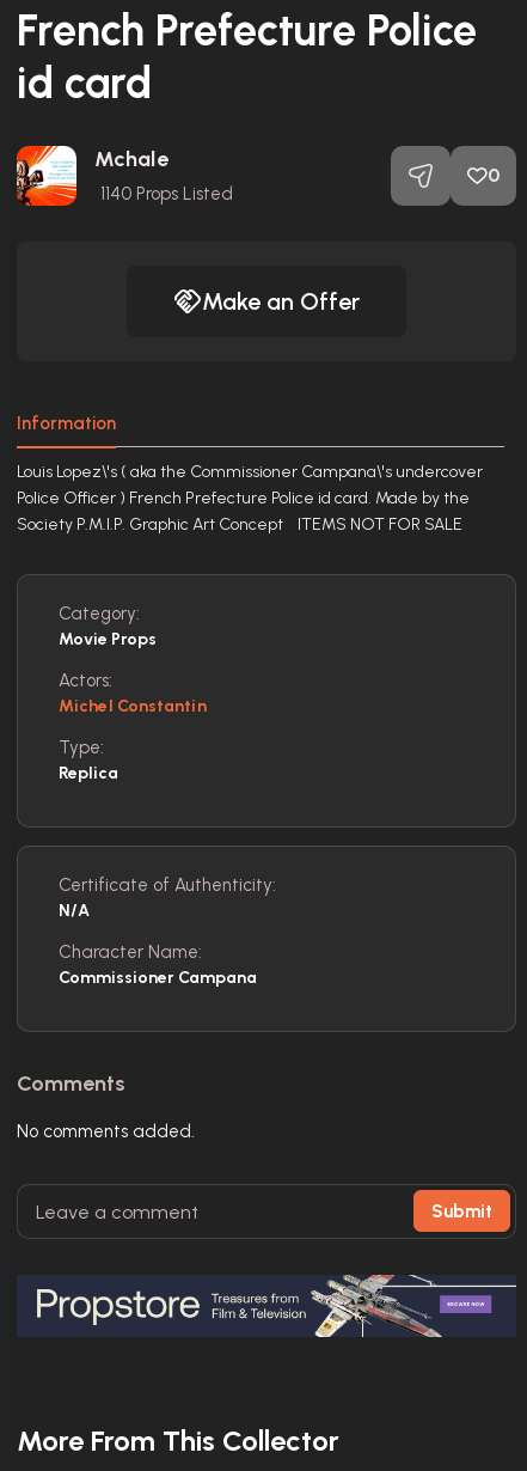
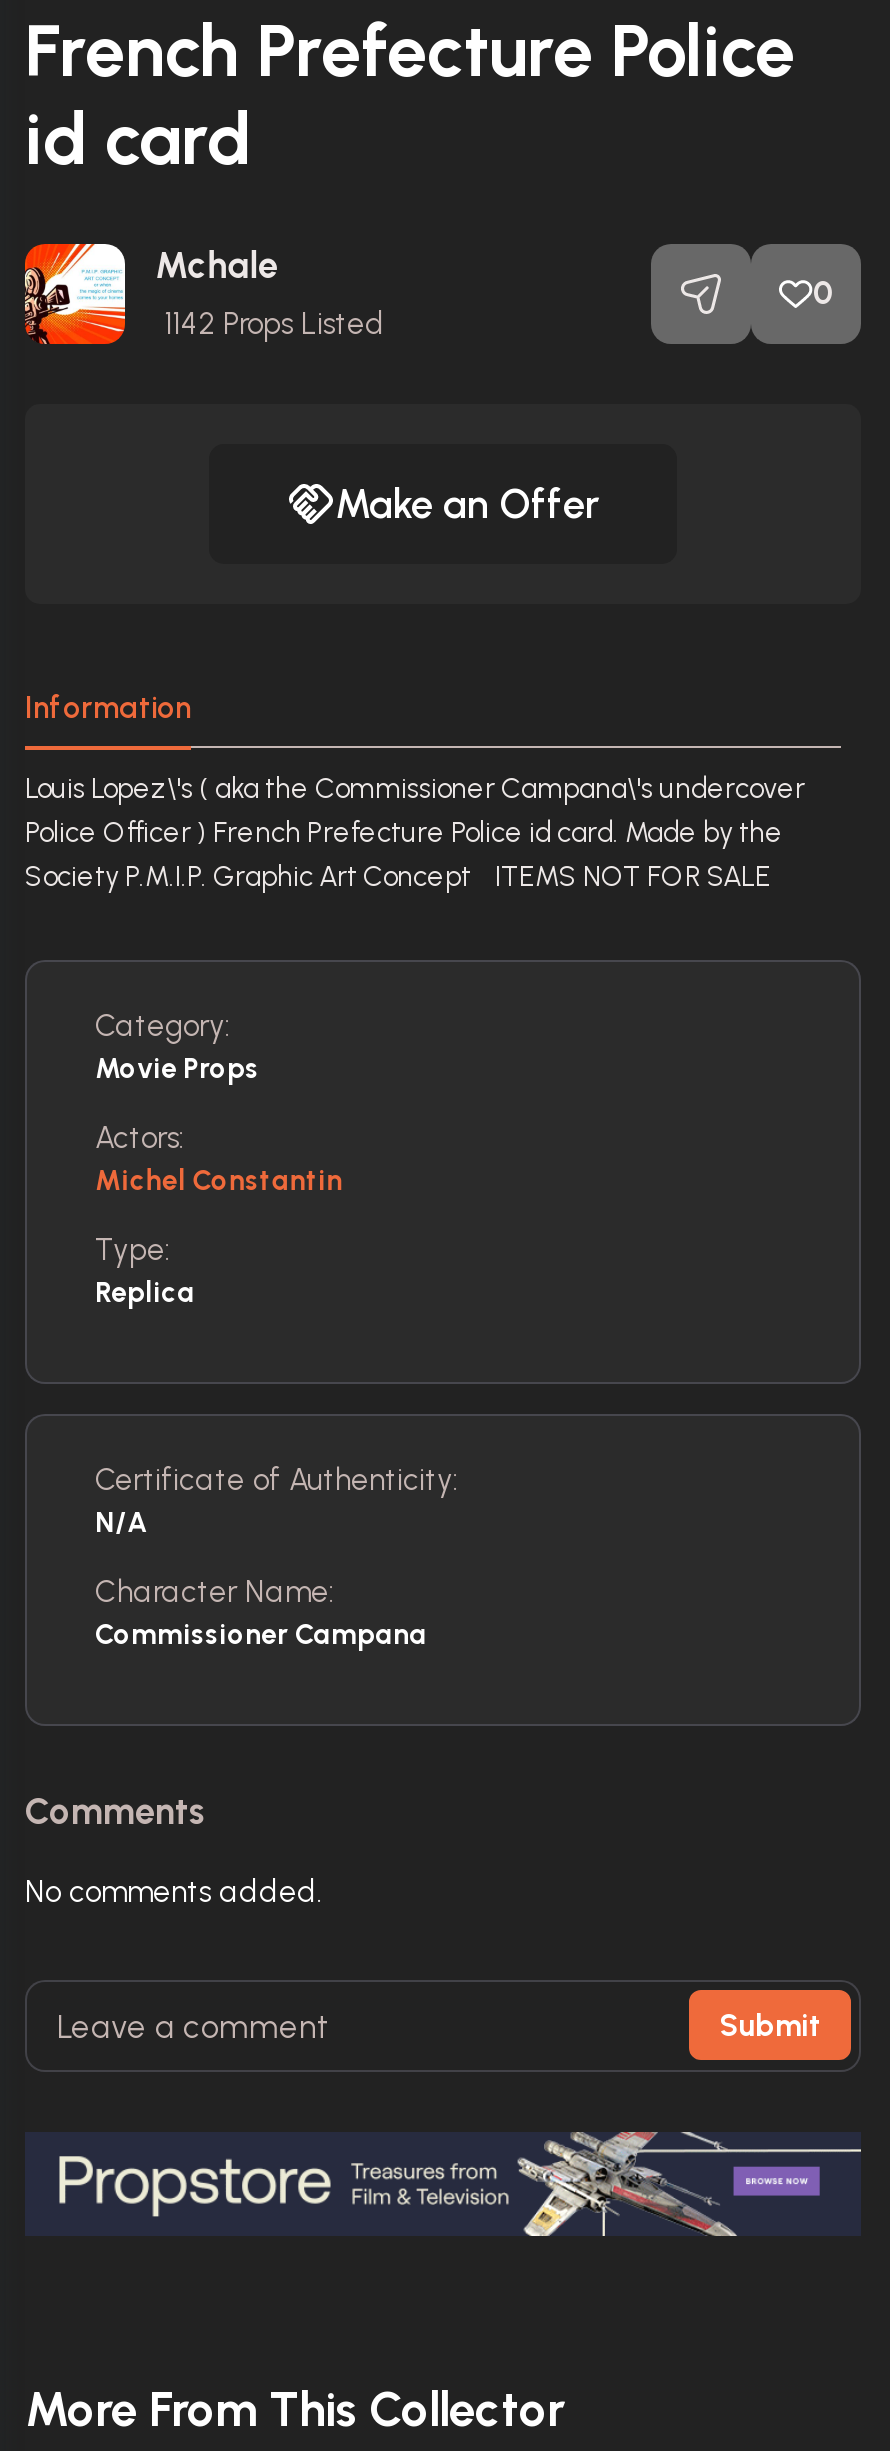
- 1140 Props Listed
+ 1142 Props Listed
